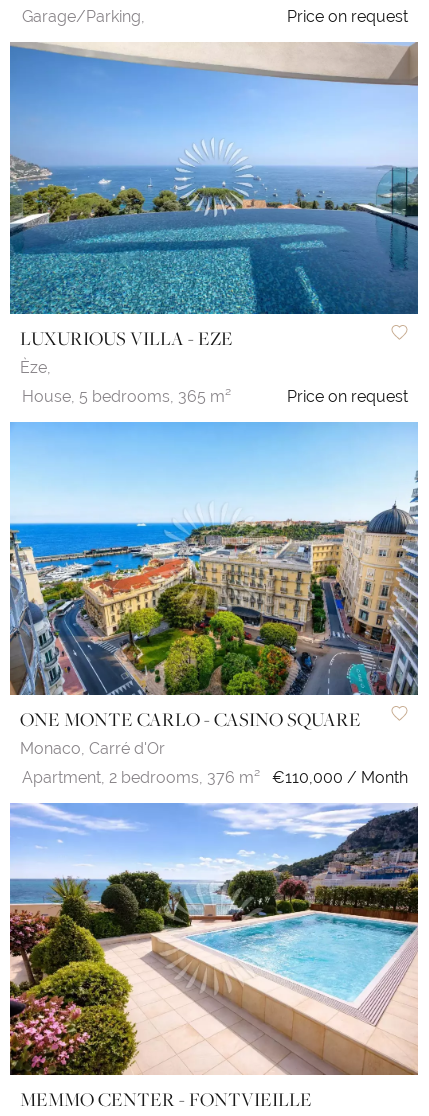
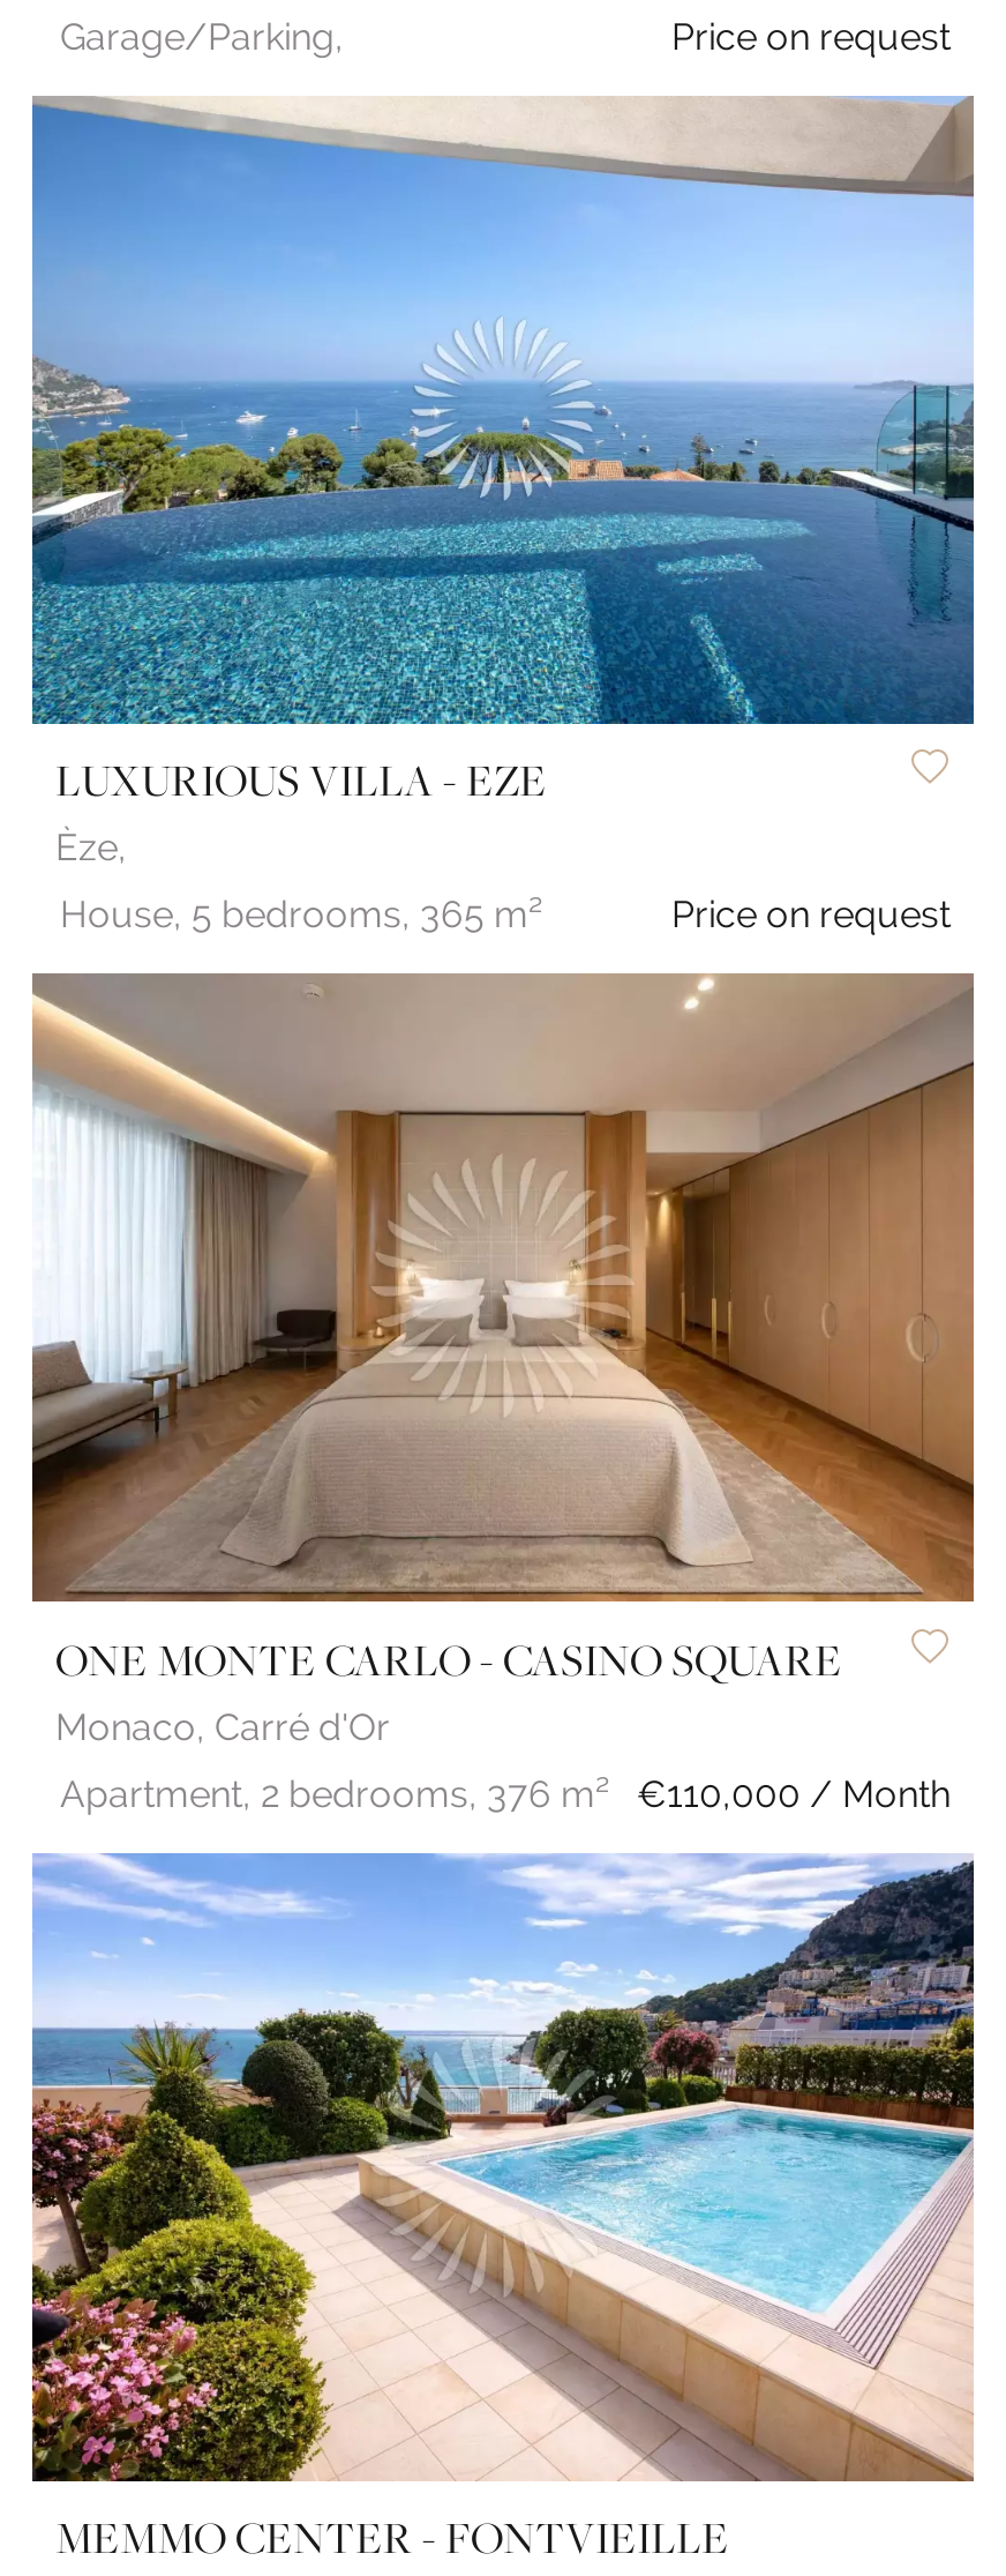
- [image]
+ [image]
